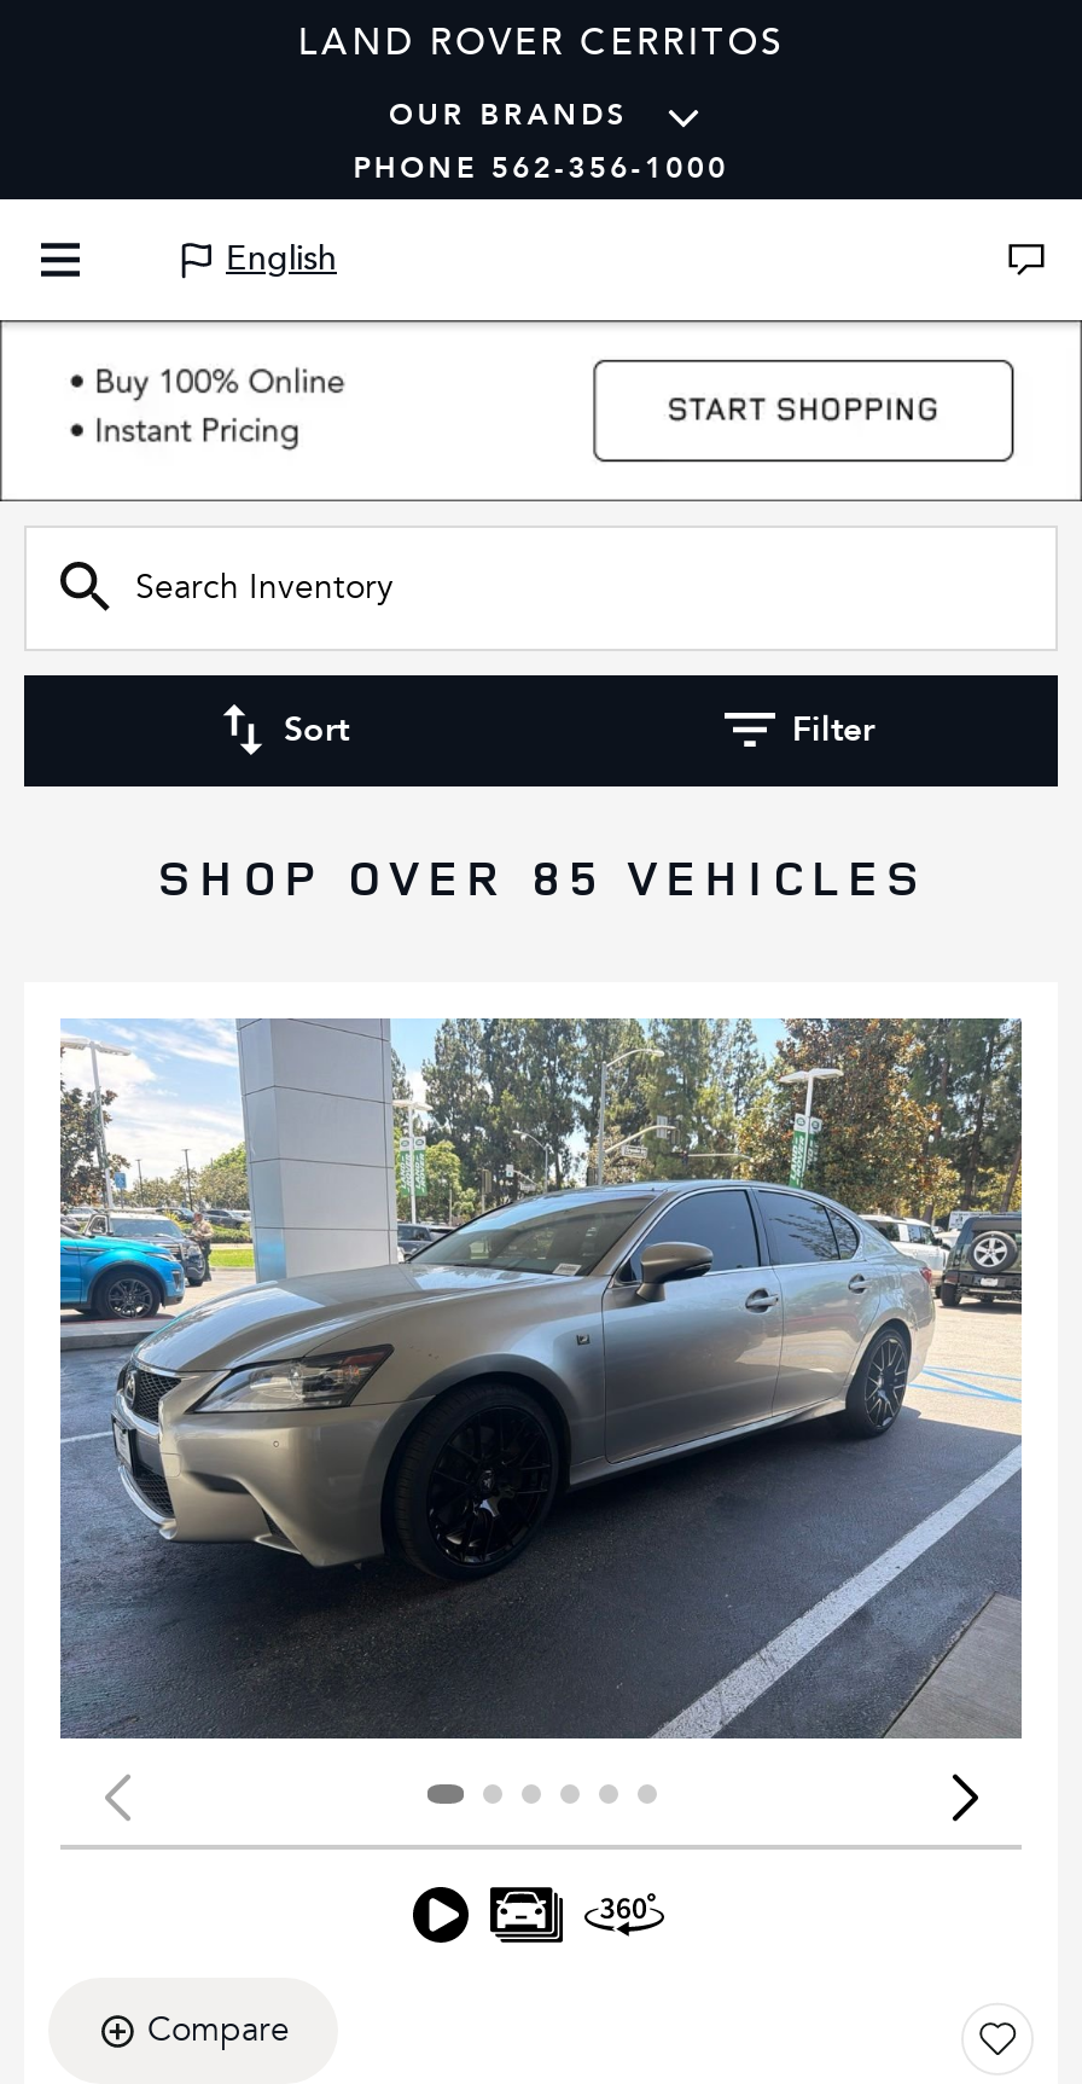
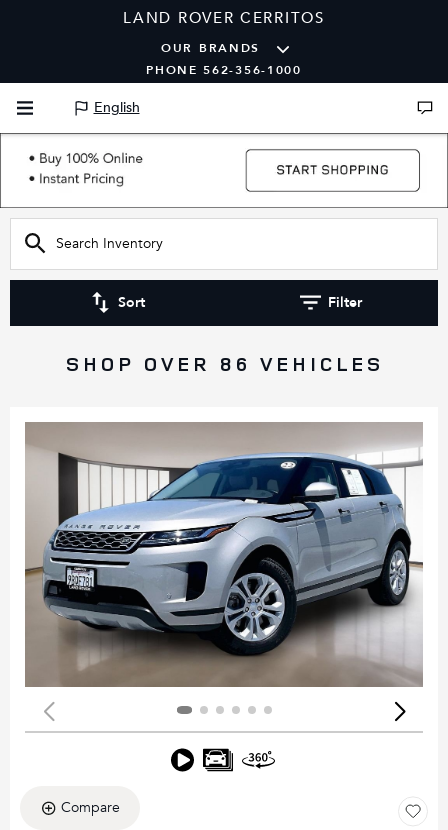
- 85 VEHICLES
+ 86 VEHICLES

- [image]
+ [image]
